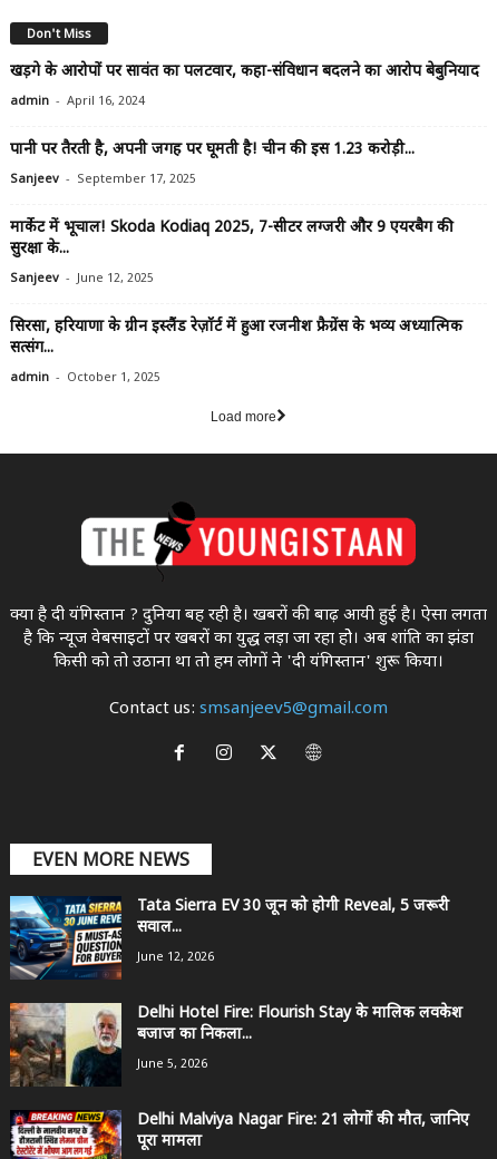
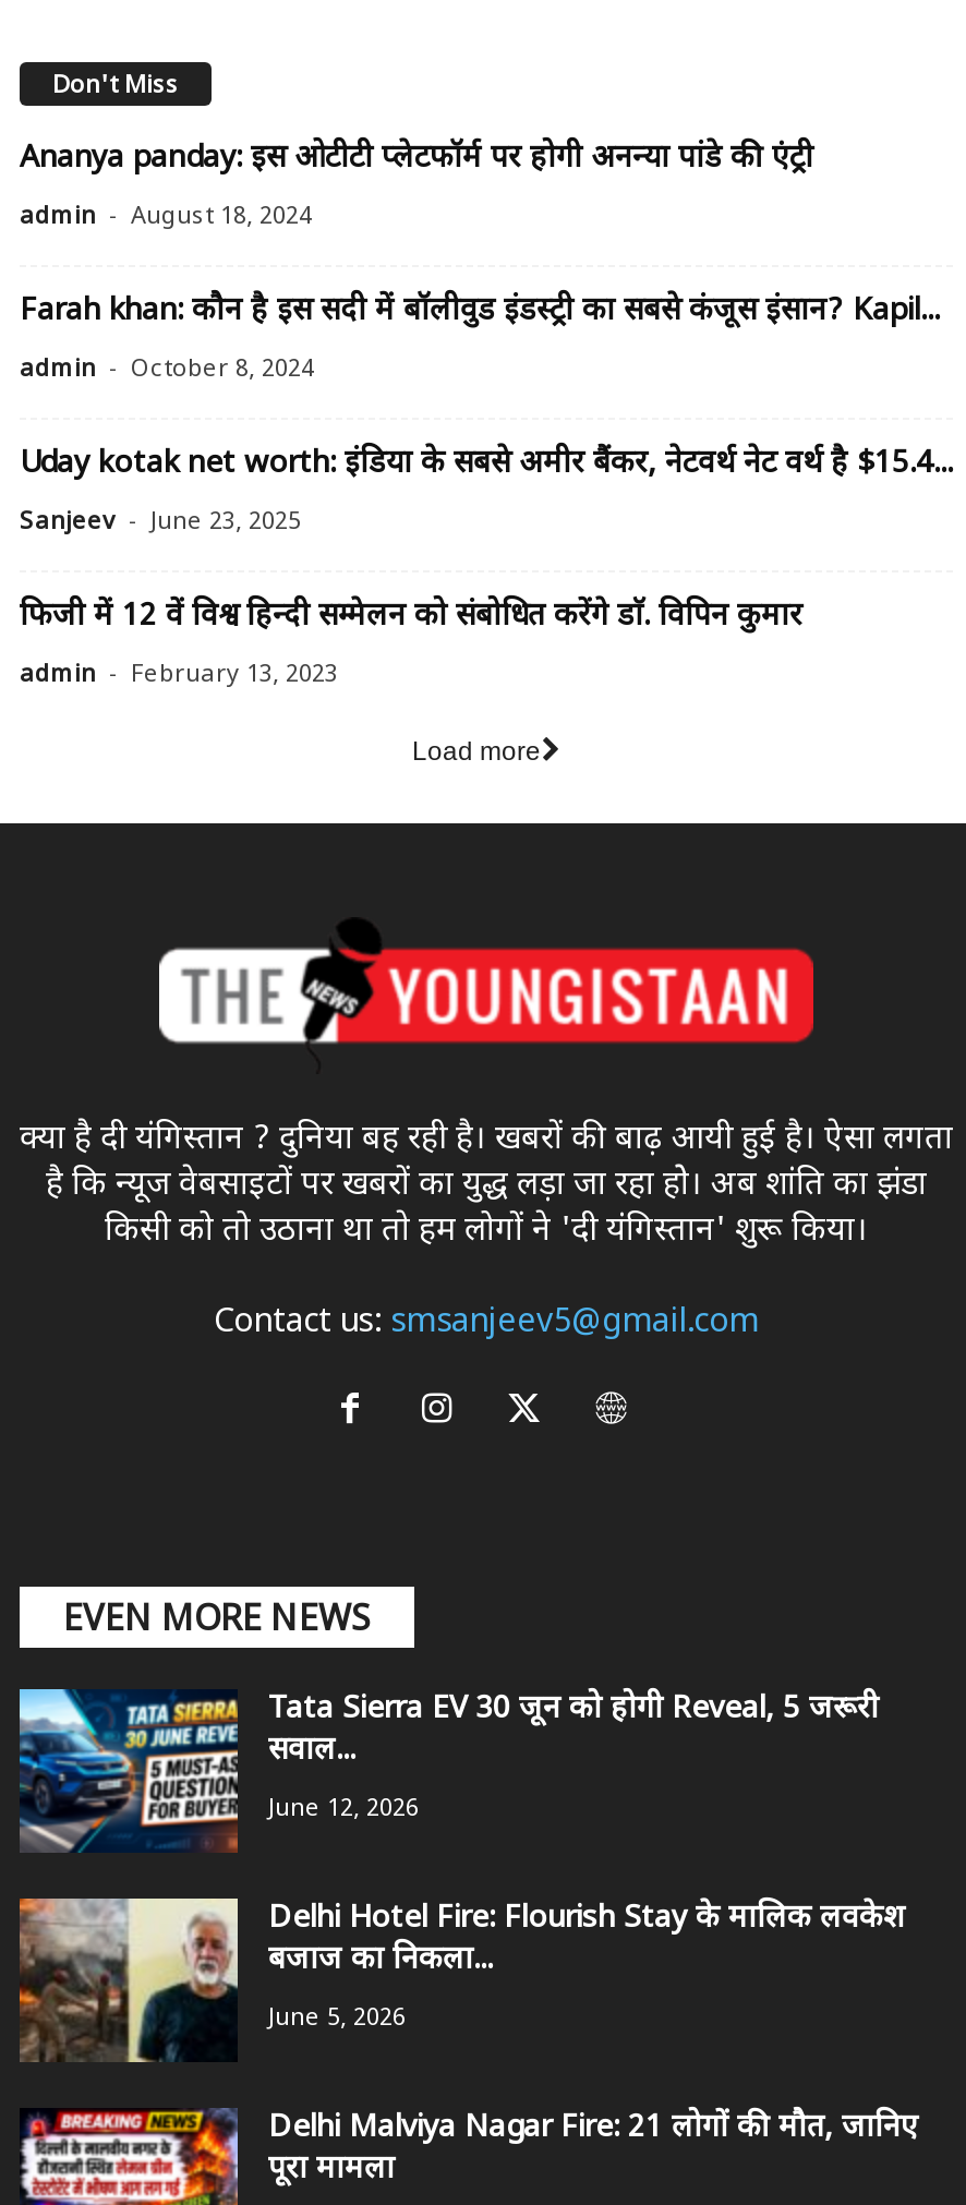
- खड़गे के आरोपों पर सावंत का पलटवार, कहा-संविधान बदलने का आरोप बेबुनियाद
- admin - April 16, 2024
+ Ananya panday: इस ओटीटी प्लेटफॉर्म पर होगी अनन्या पांडे की एंट्री
+ admin - August 18, 2024

- पानी पर तैरती है, अपनी जगह पर घूमती है! चीन की इस 1.23 करोड़ी...
- Sanjeev - September 17, 2025
+ Farah khan: कौन है इस सदी में बॉलीवुड इंडस्ट्री का सबसे कंजूस इंसान? Kapil...
+ admin - October 8, 2024

- मार्केट में भूचाल! Skoda Kodiaq 2025, 7-सीटर लग्जरी और 9 एयरबैग की
- सुरक्षा के...
- Sanjeev - June 12, 2025
+ Uday kotak net worth: इंडिया के सबसे अमीर बैंकर, नेटवर्थ नेट वर्थ है $15.4...
+ Sanjeev - June 23, 2025

- सिरसा, हरियाणा के ग्रीन इस्लैंड रेज़ॉर्ट में हुआ रजनीश फ्रैग्रेंस के भव्य अध्यात्मिक
- सत्संग...
- admin - October 1, 2025
+ फिजी में 12 वें विश्व हिन्दी सम्मेलन को संबोधित करेंगे डाॅ. विपिन कुमार
+ admin - February 13, 2023
